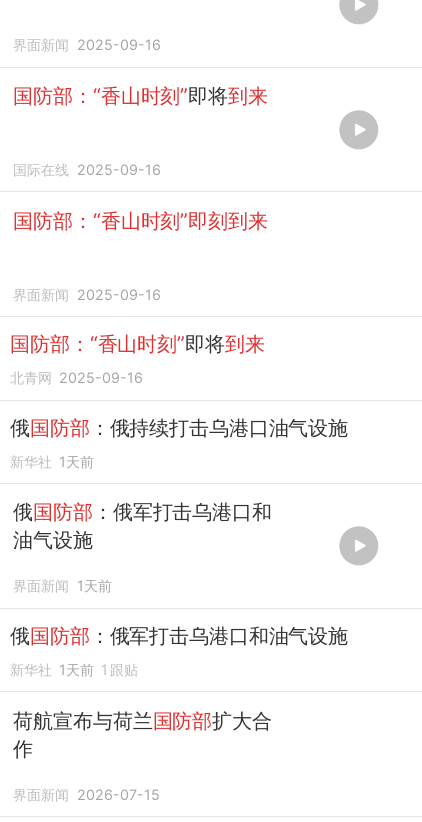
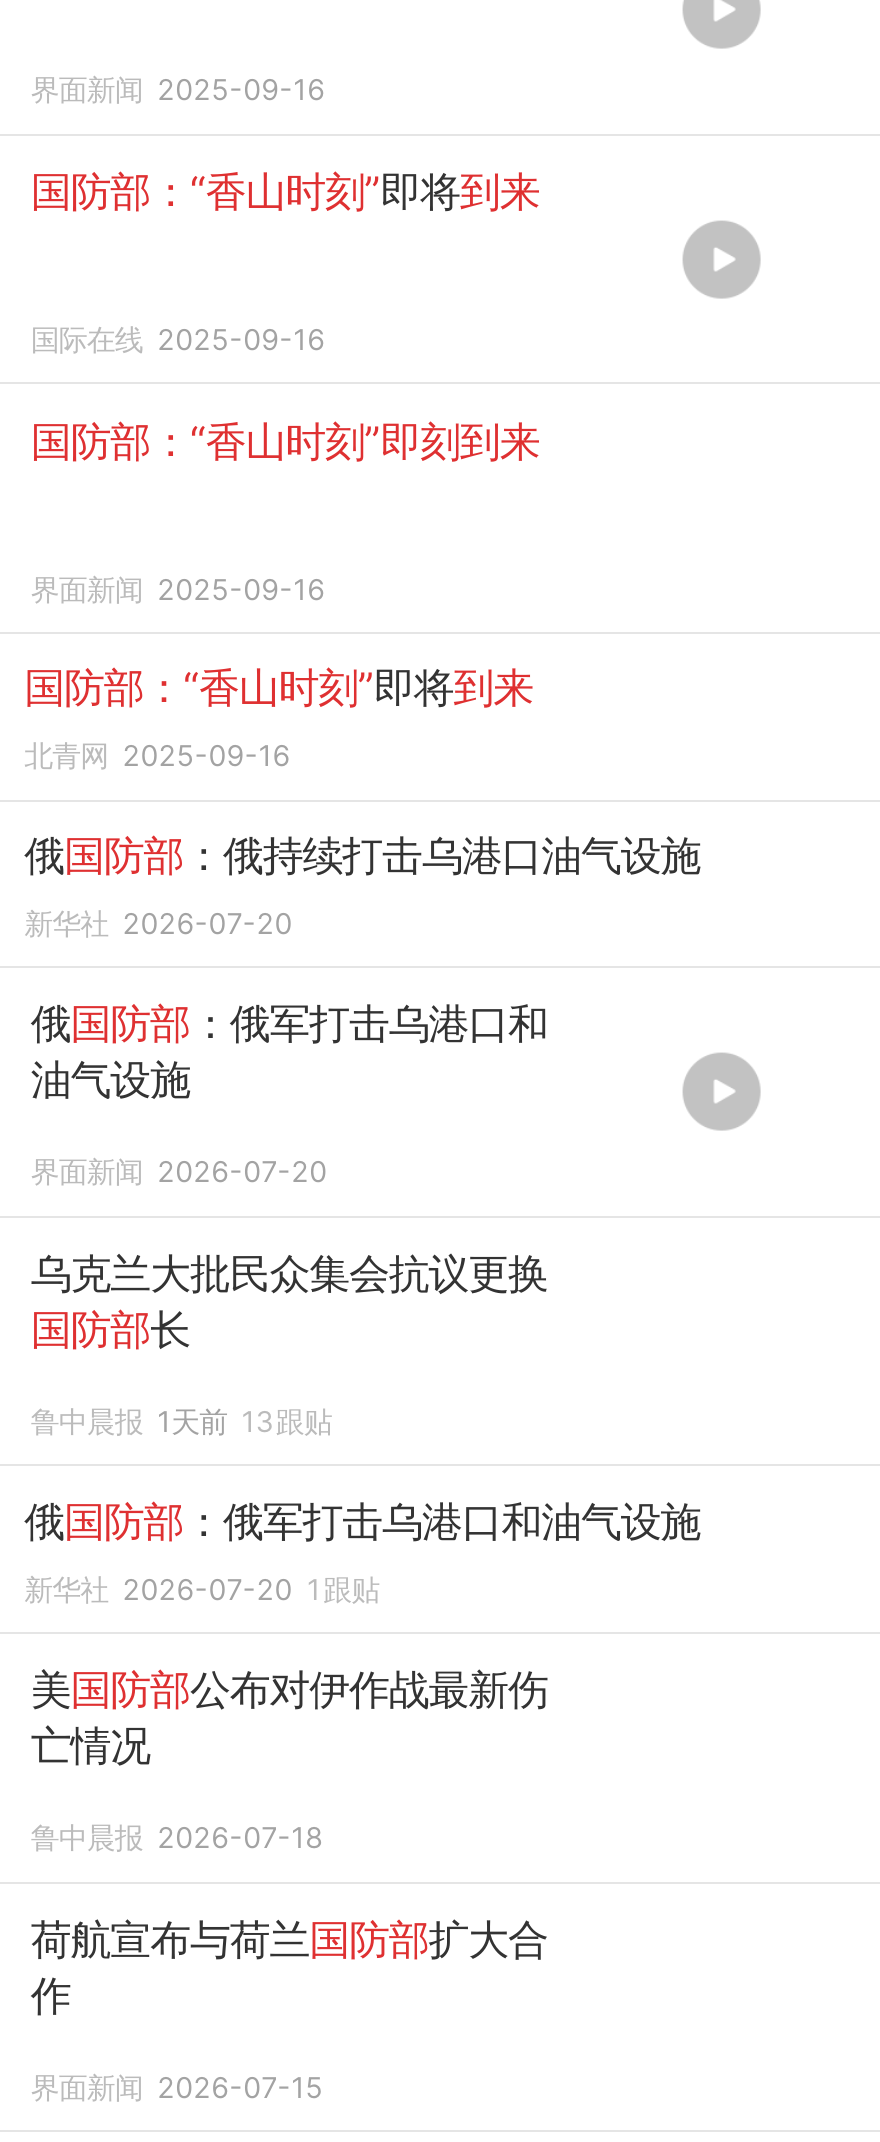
- 新华社 1天前
+ 新华社 2026-07-20

- 界面新闻 1天前
+ 界面新闻 2026-07-20
+ 乌克兰大批民众集会抗议更换
+ 国防部长
+ 鲁中晨报 1天前 13 跟贴

- 新华社 1天前 1 跟贴
+ 新华社 2026-07-20 1 跟贴
+ 美国防部公布对伊作战最新伤
+ 亡情况
+ 鲁中晨报 2026-07-18
